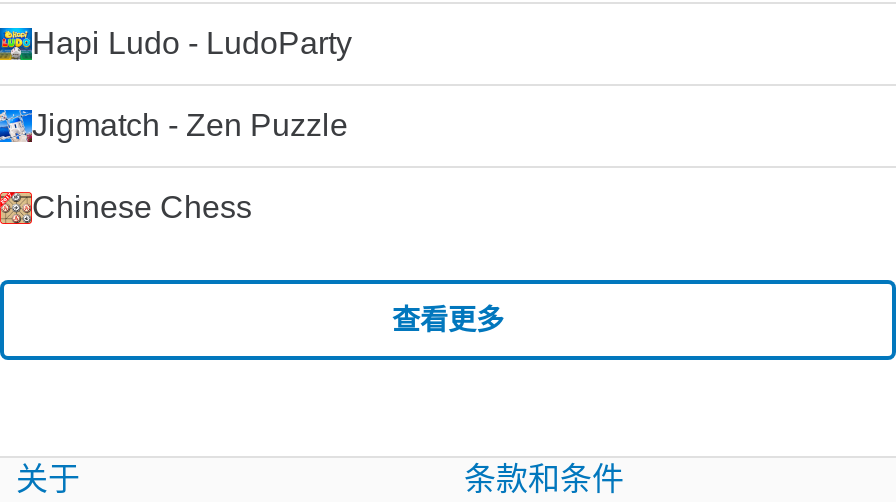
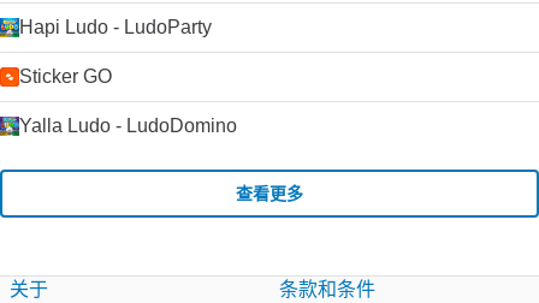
- Jigmatch - Zen Puzzle
+ Sticker GO

- Chinese Chess
+ Yalla Ludo - LudoDomino
